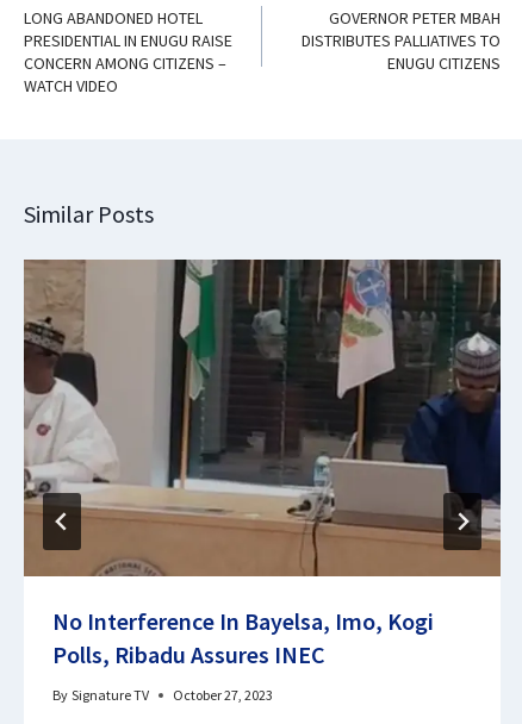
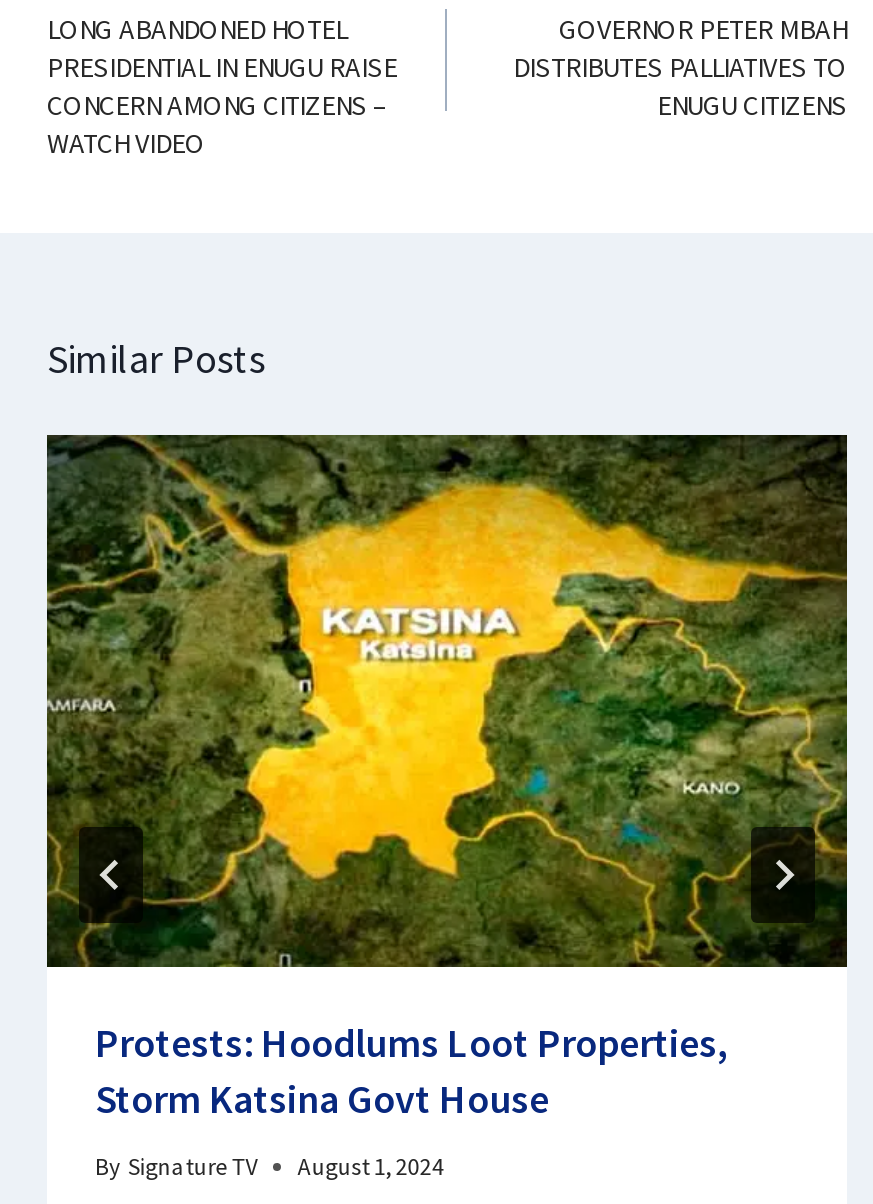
- [image]
- No Interference In Bayelsa, Imo, Kogi
- Polls, Ribadu Assures INEC
+ [image]
+ Protests: Hoodlums Loot Properties,
+ Storm Katsina Govt House

- By Signature TV October 27, 2023
+ By Signature TV August 1, 2024
